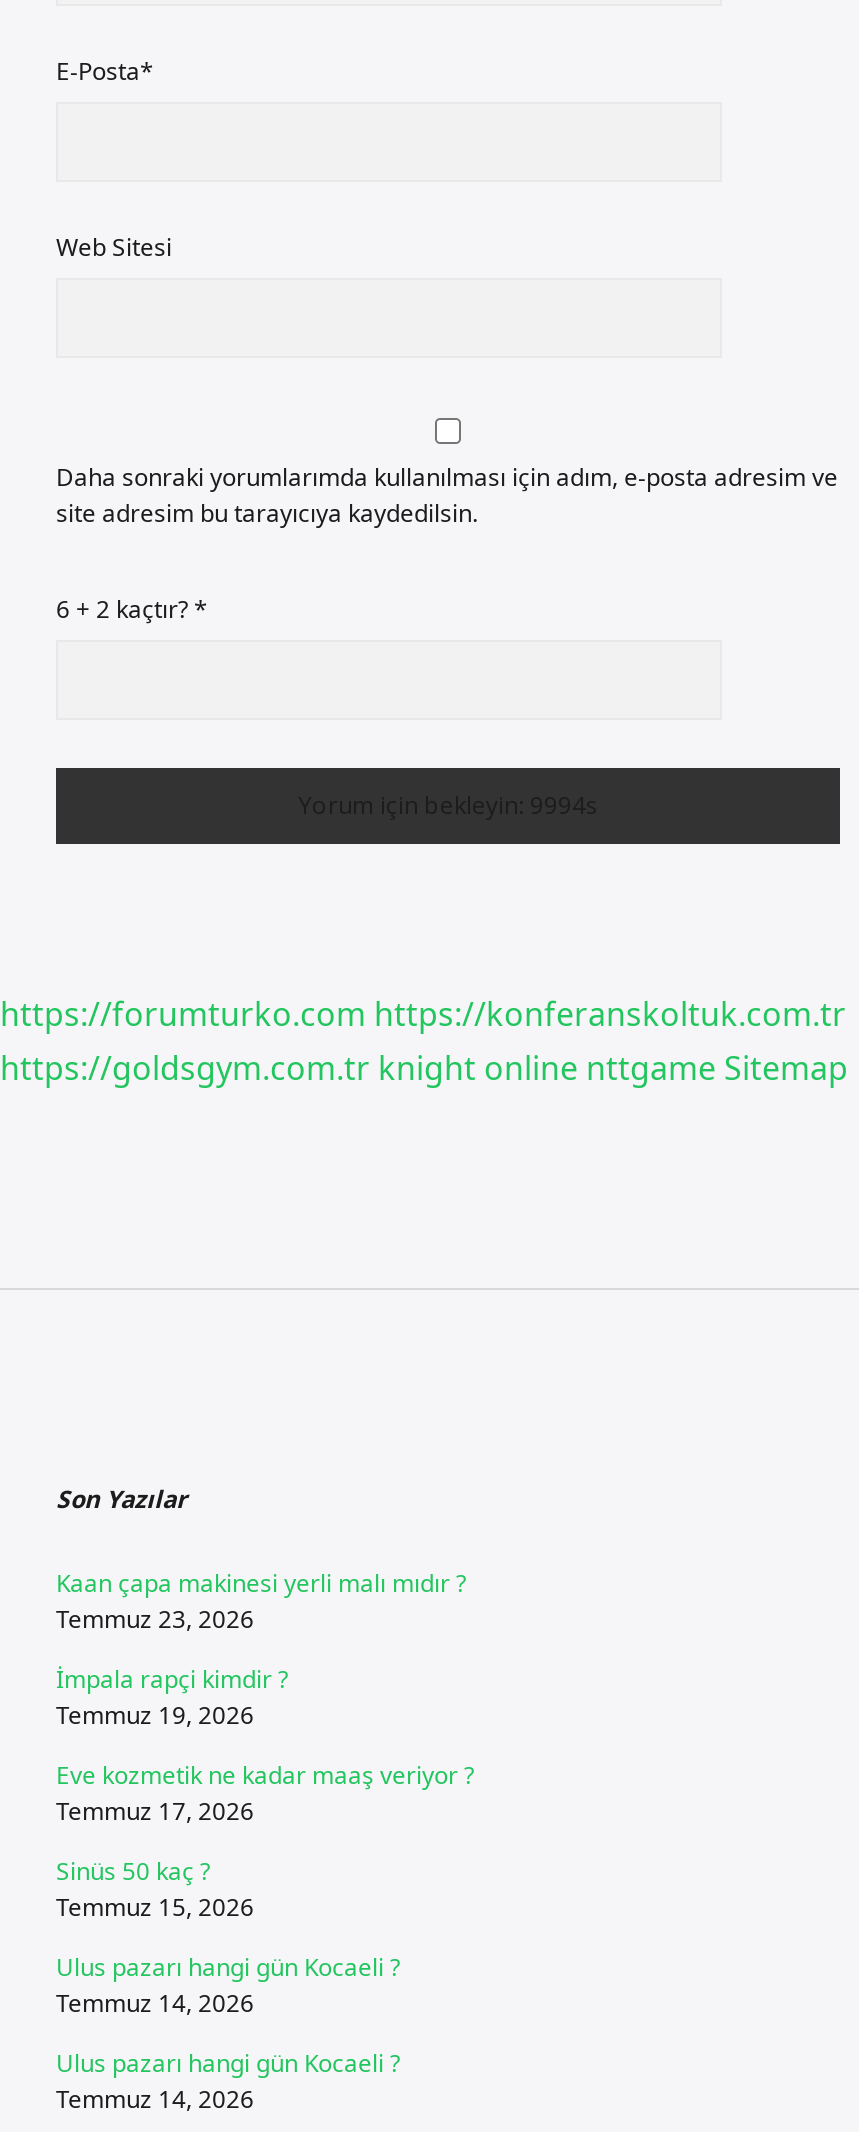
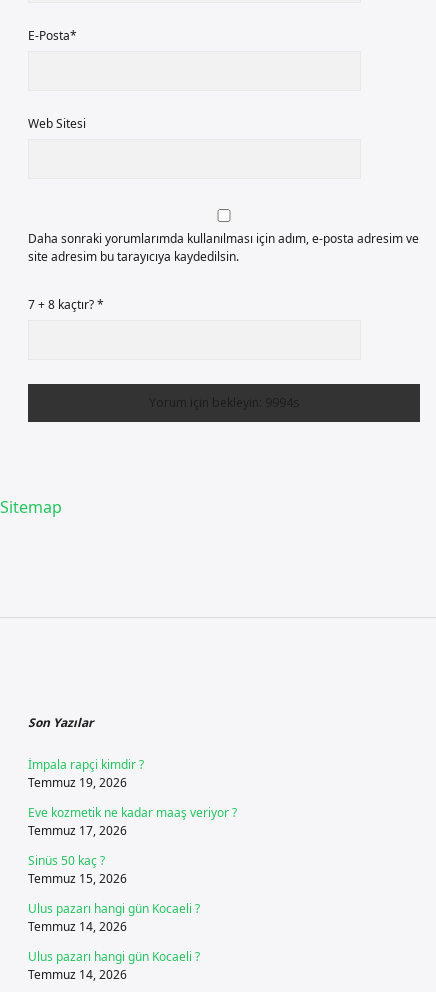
- 6 + 2 kaçtır? *
+ 7 + 8 kaçtır? *

- https://forumturko.com https://konferanskoltuk.com.tr
- https://goldsgym.com.tr knight online nttgame Sitemap
+ Sitemap

- Kaan çapa makinesi yerli malı mıdır ?
- Temmuz 23, 2026
